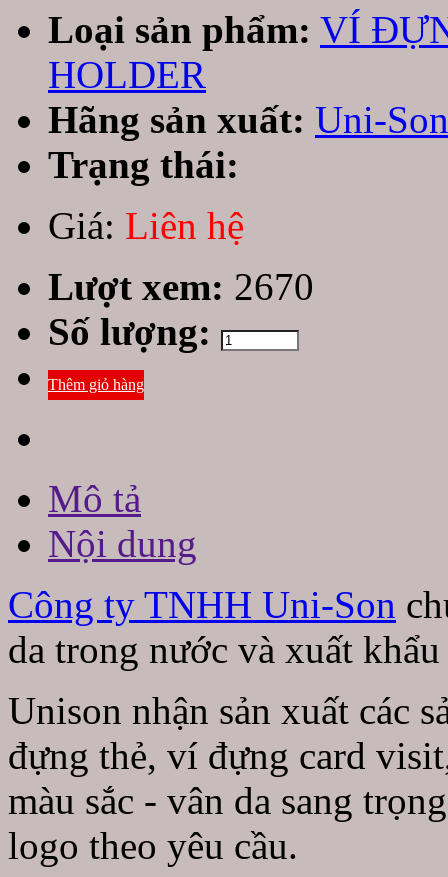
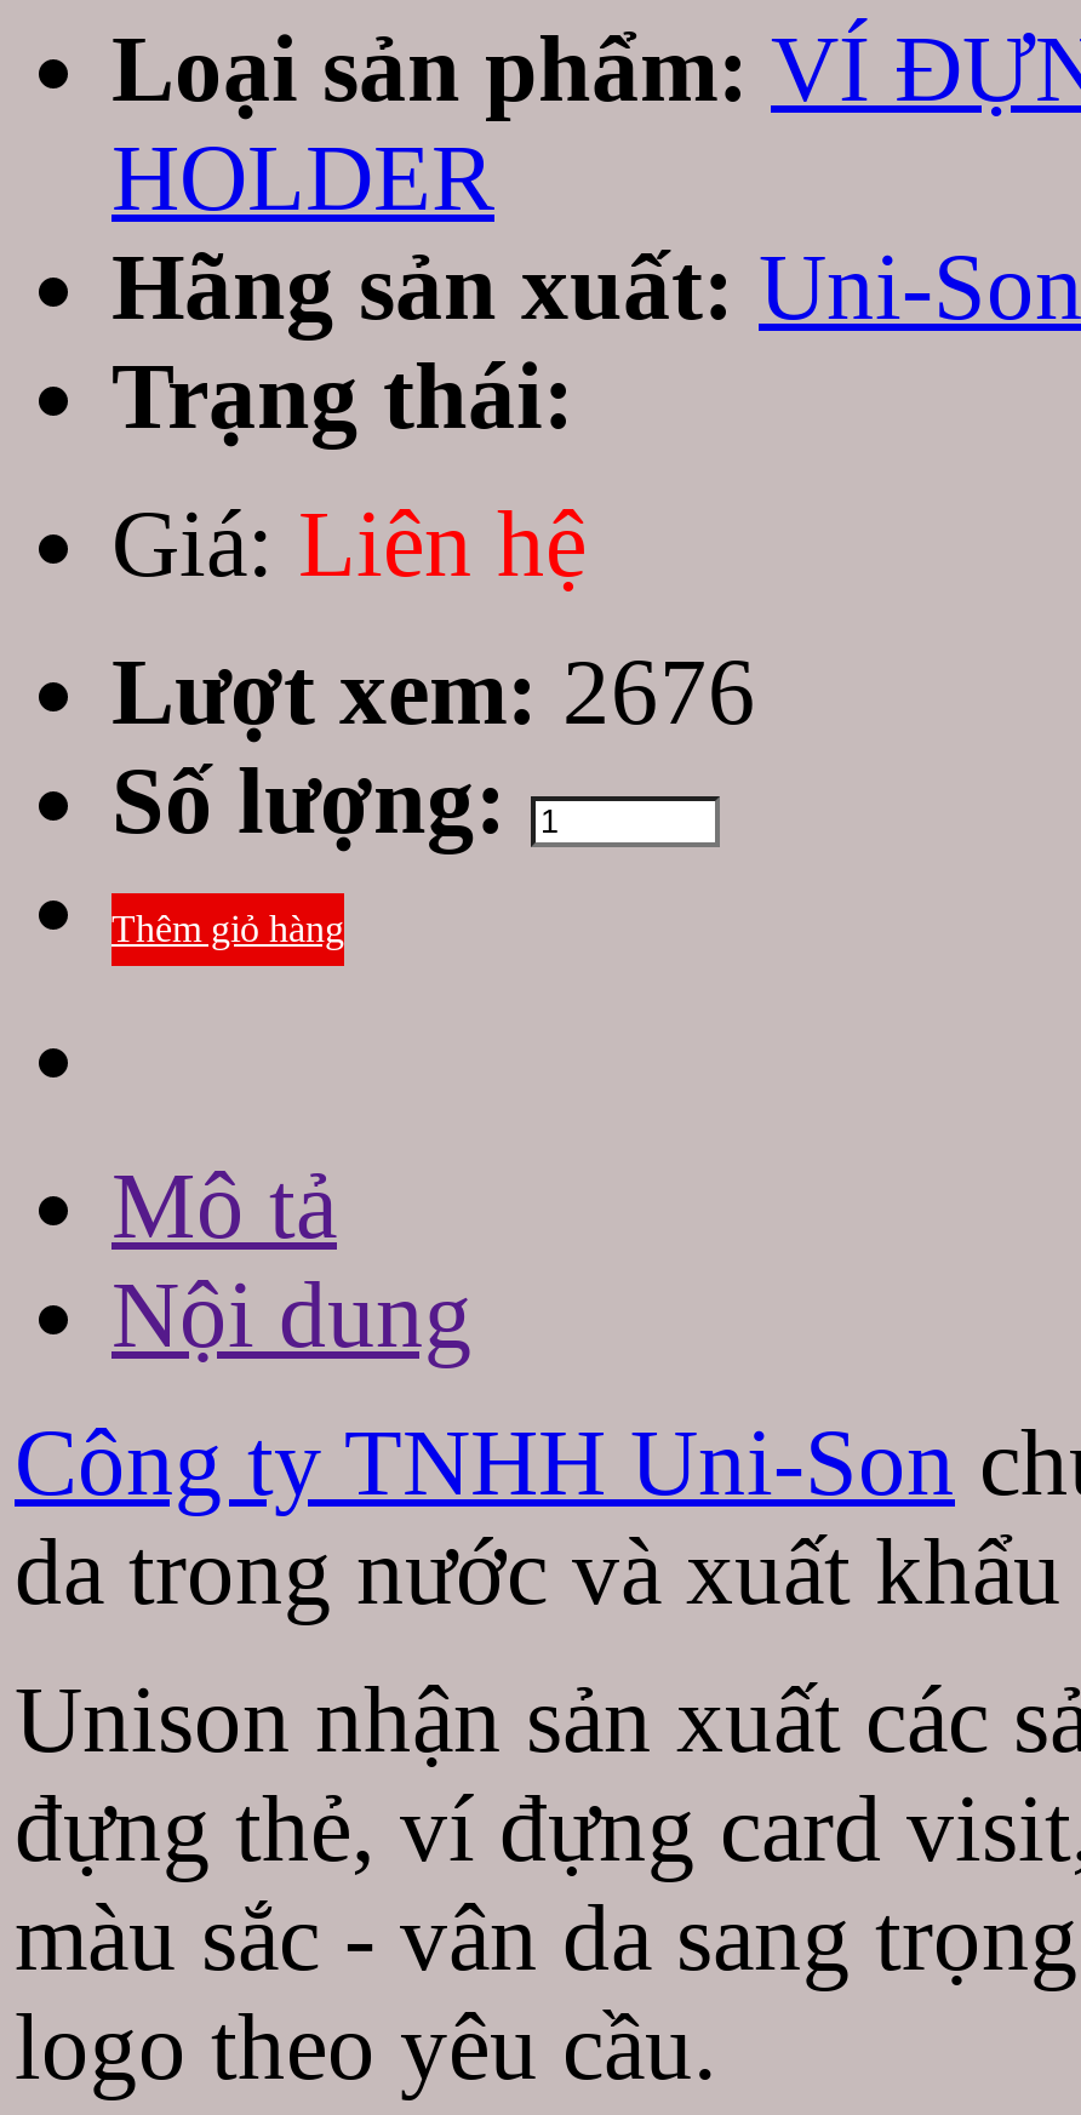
- Lượt xem: 2670
+ Lượt xem: 2676
